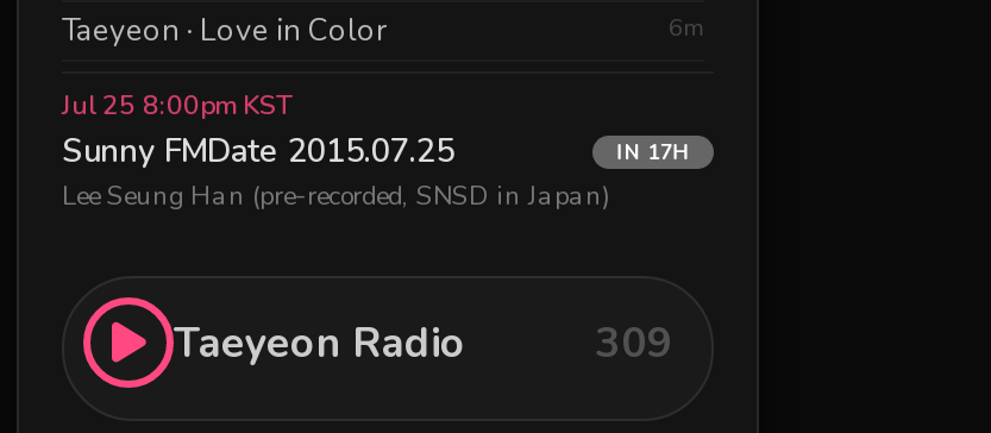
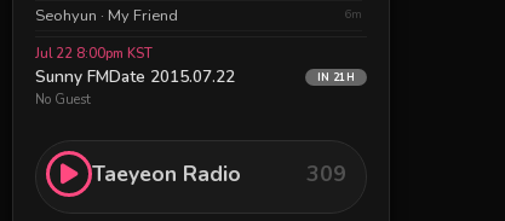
- Taeyeon · Love in Color
+ Seohyun · My Friend

- Jul 25 8:00pm KST
- Sunny FMDate 2015.07.25
- IN 17H
- Lee Seung Han (pre-recorded, SNSD in Japan)
+ Jul 22 8:00pm KST
+ Sunny FMDate 2015.07.22
+ IN 21H
+ No Guest
